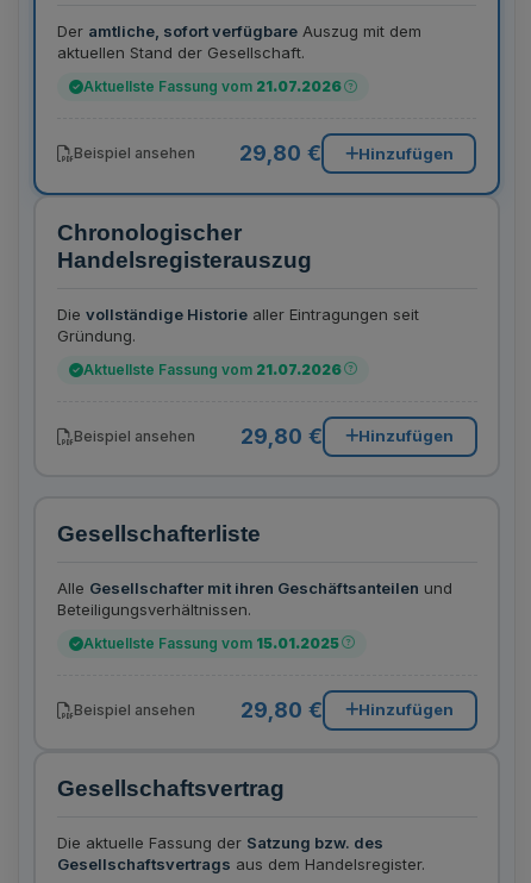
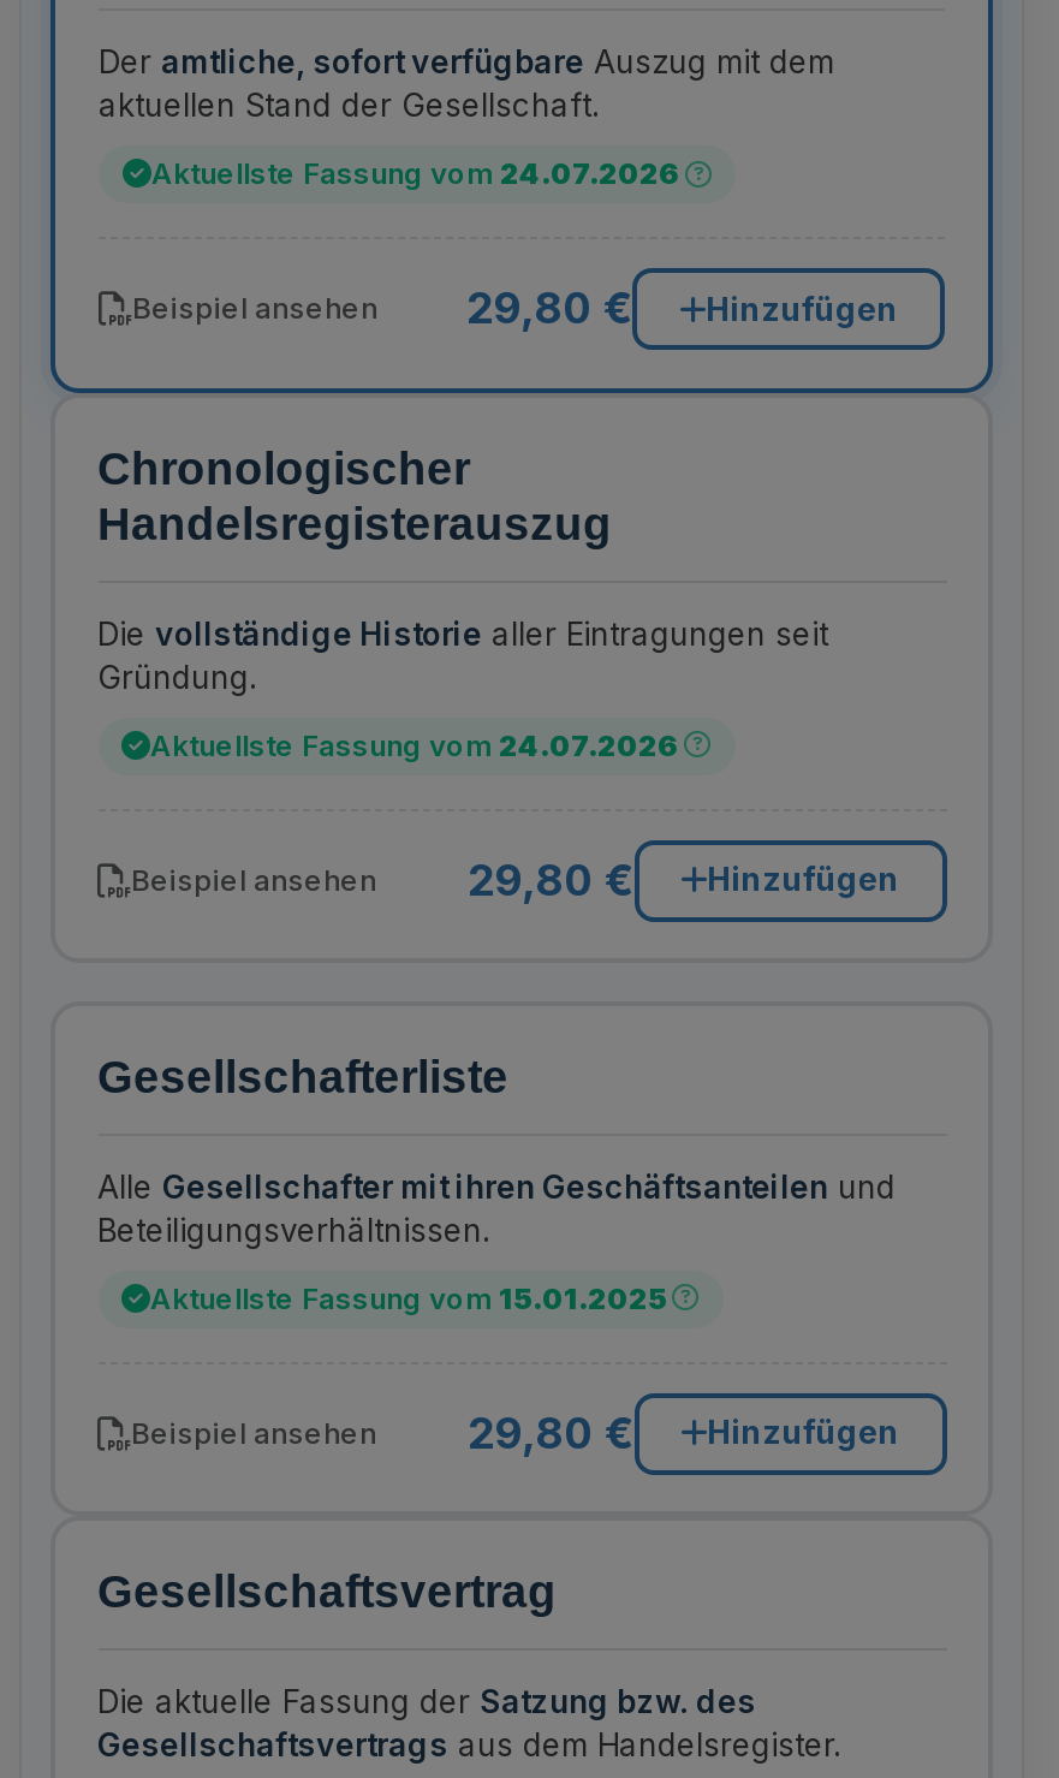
- Aktuellste Fassung vom 21.07.2026
+ Aktuellste Fassung vom 24.07.2026

- Aktuellste Fassung vom 21.07.2026
+ Aktuellste Fassung vom 24.07.2026
